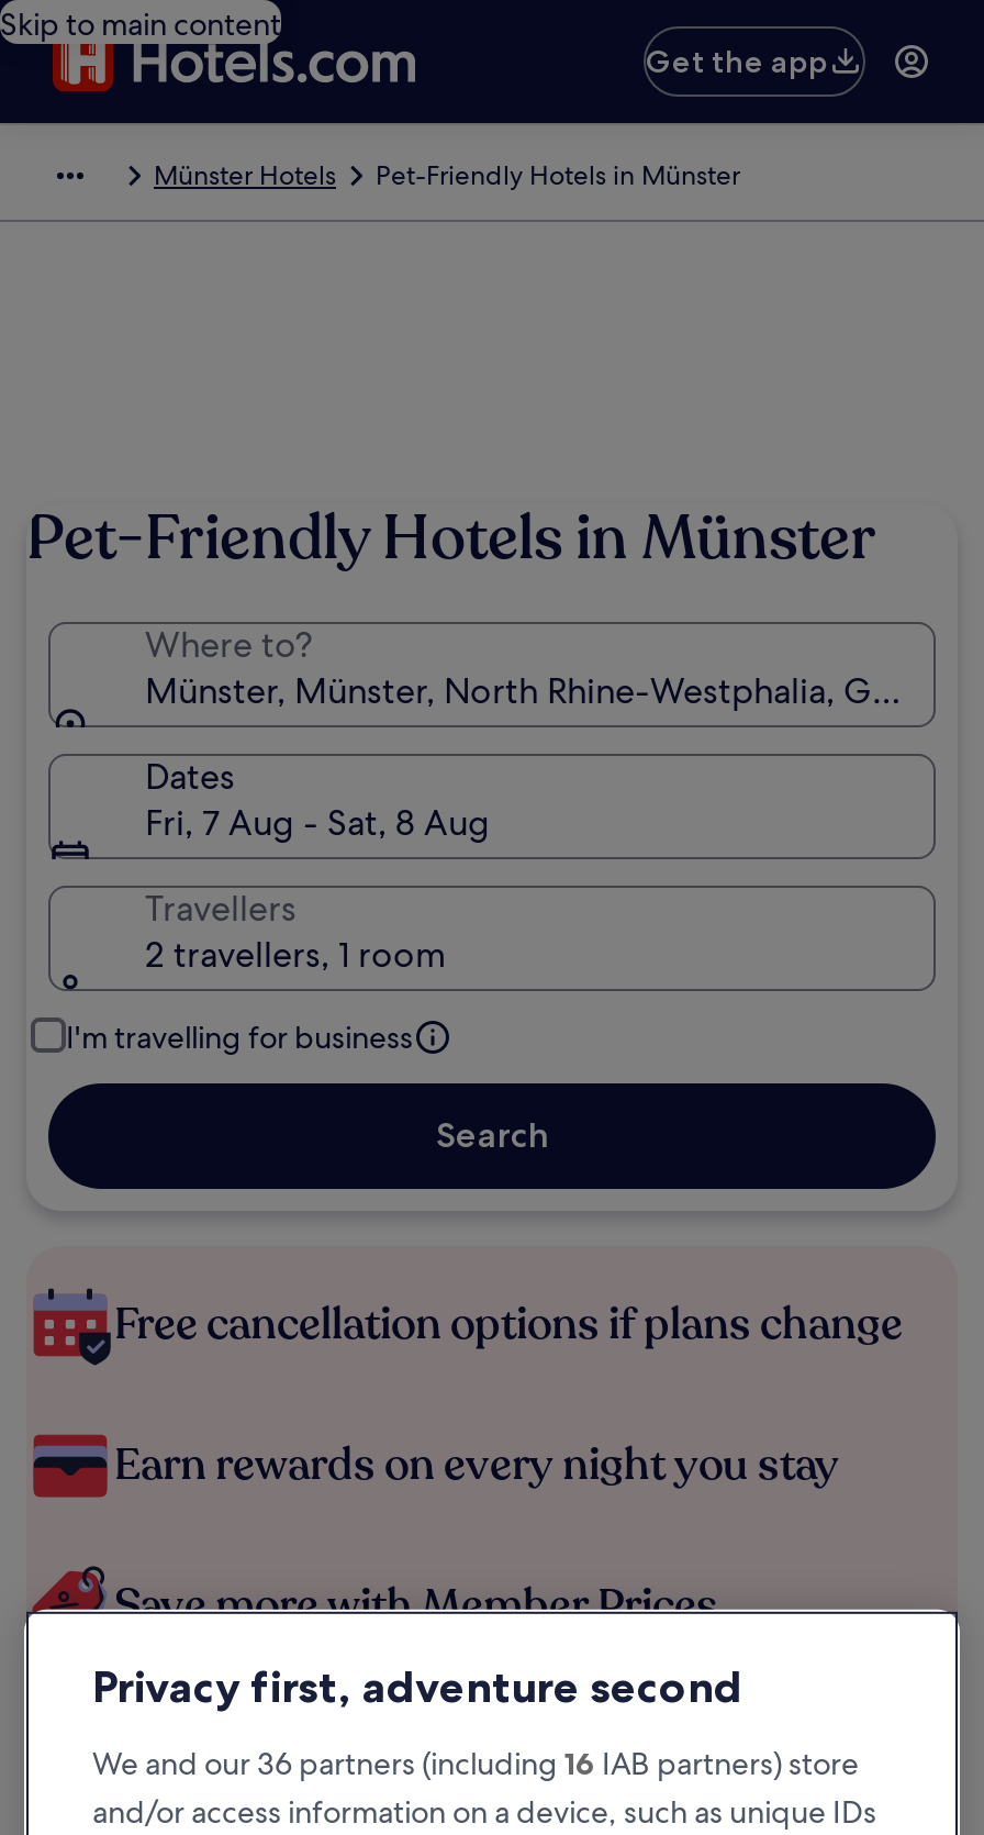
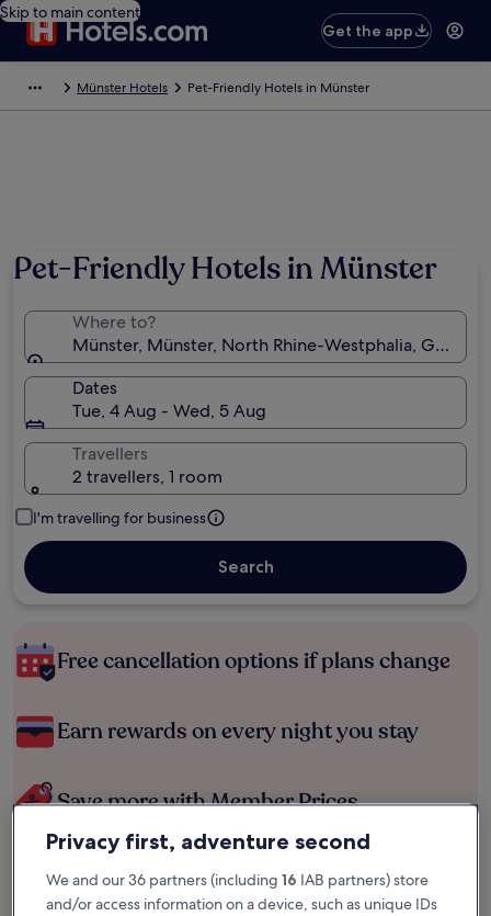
- Fri, 7 Aug - Sat, 8 Aug
+ Tue, 4 Aug - Wed, 5 Aug
